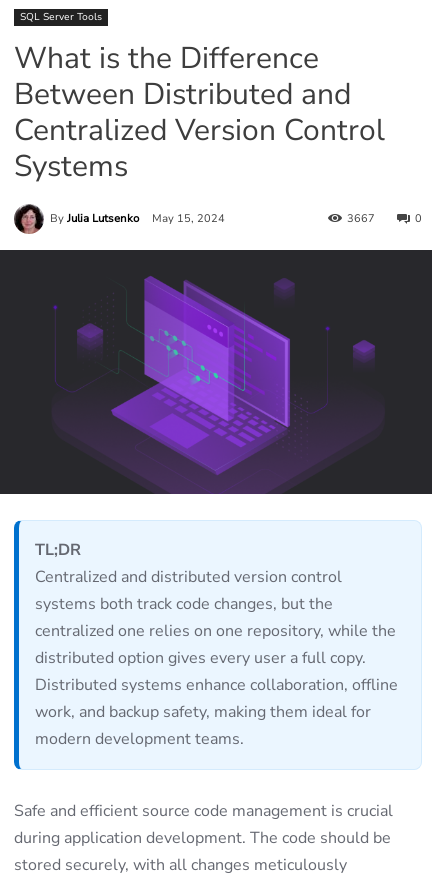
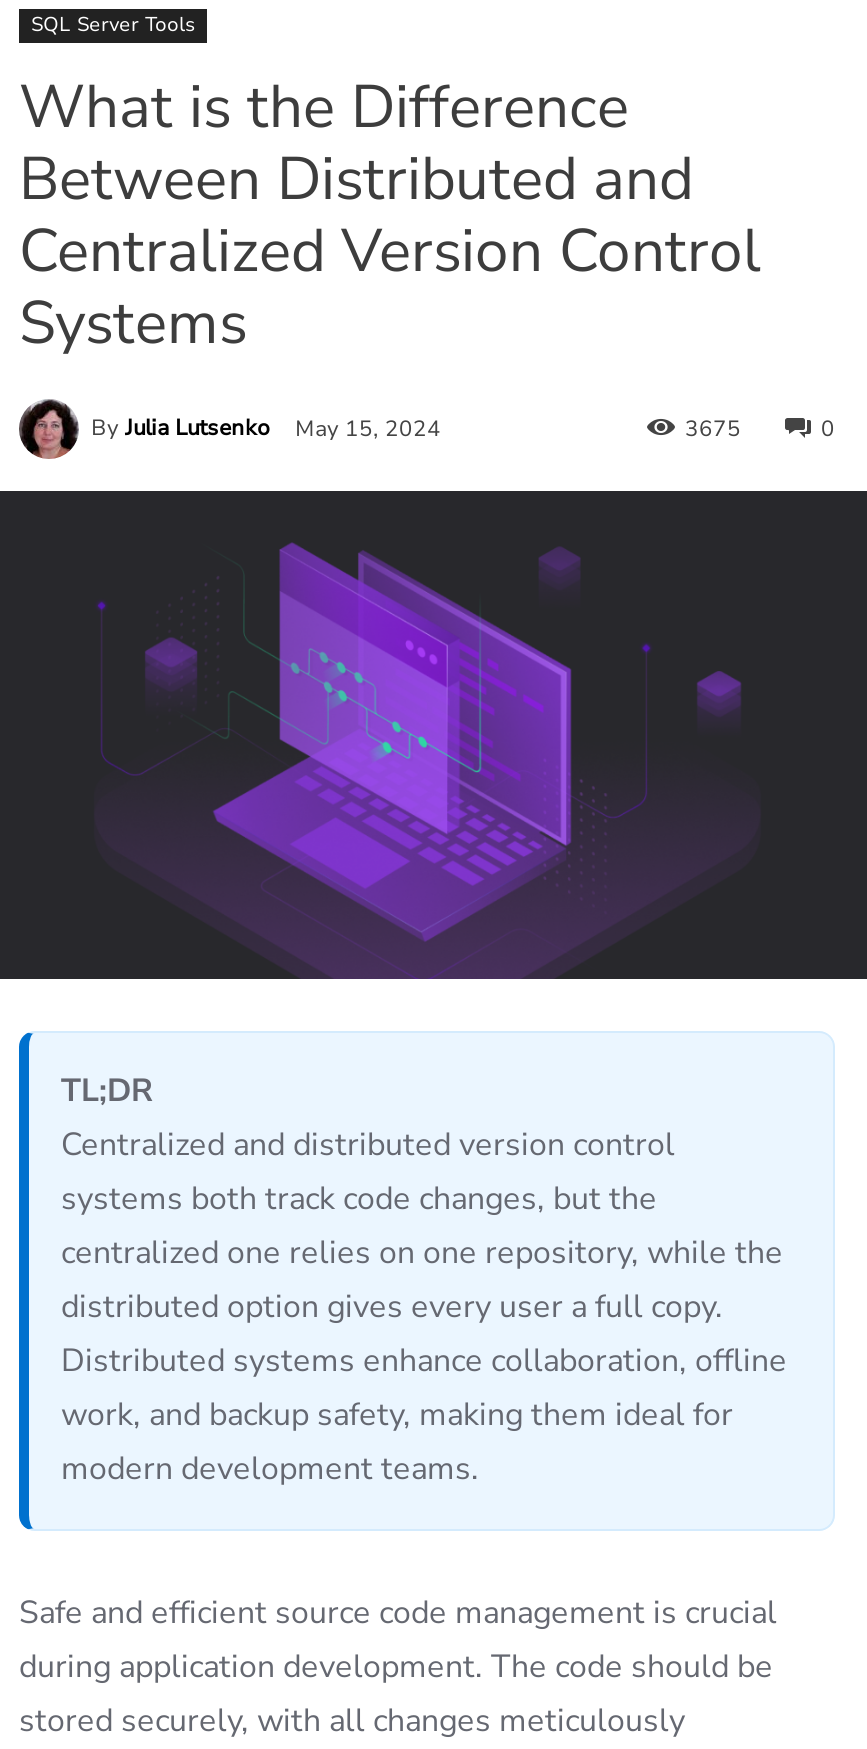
- 3667
+ 3675
